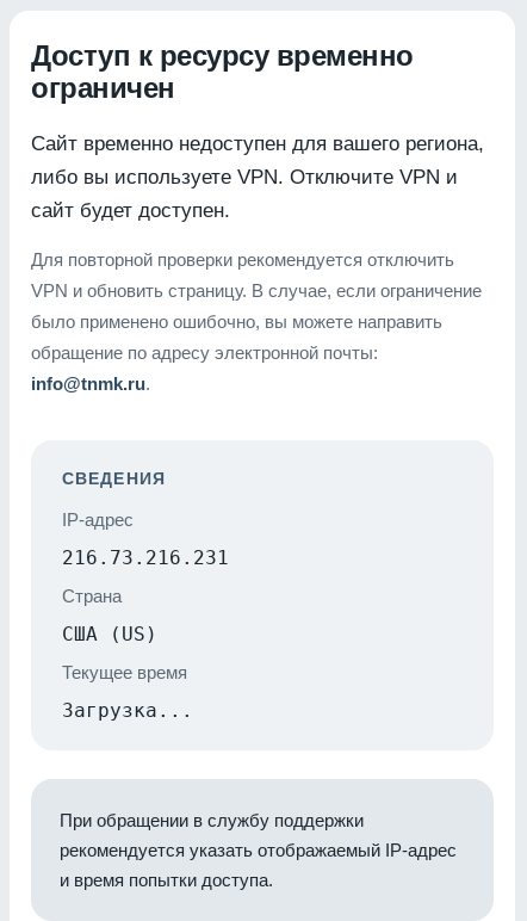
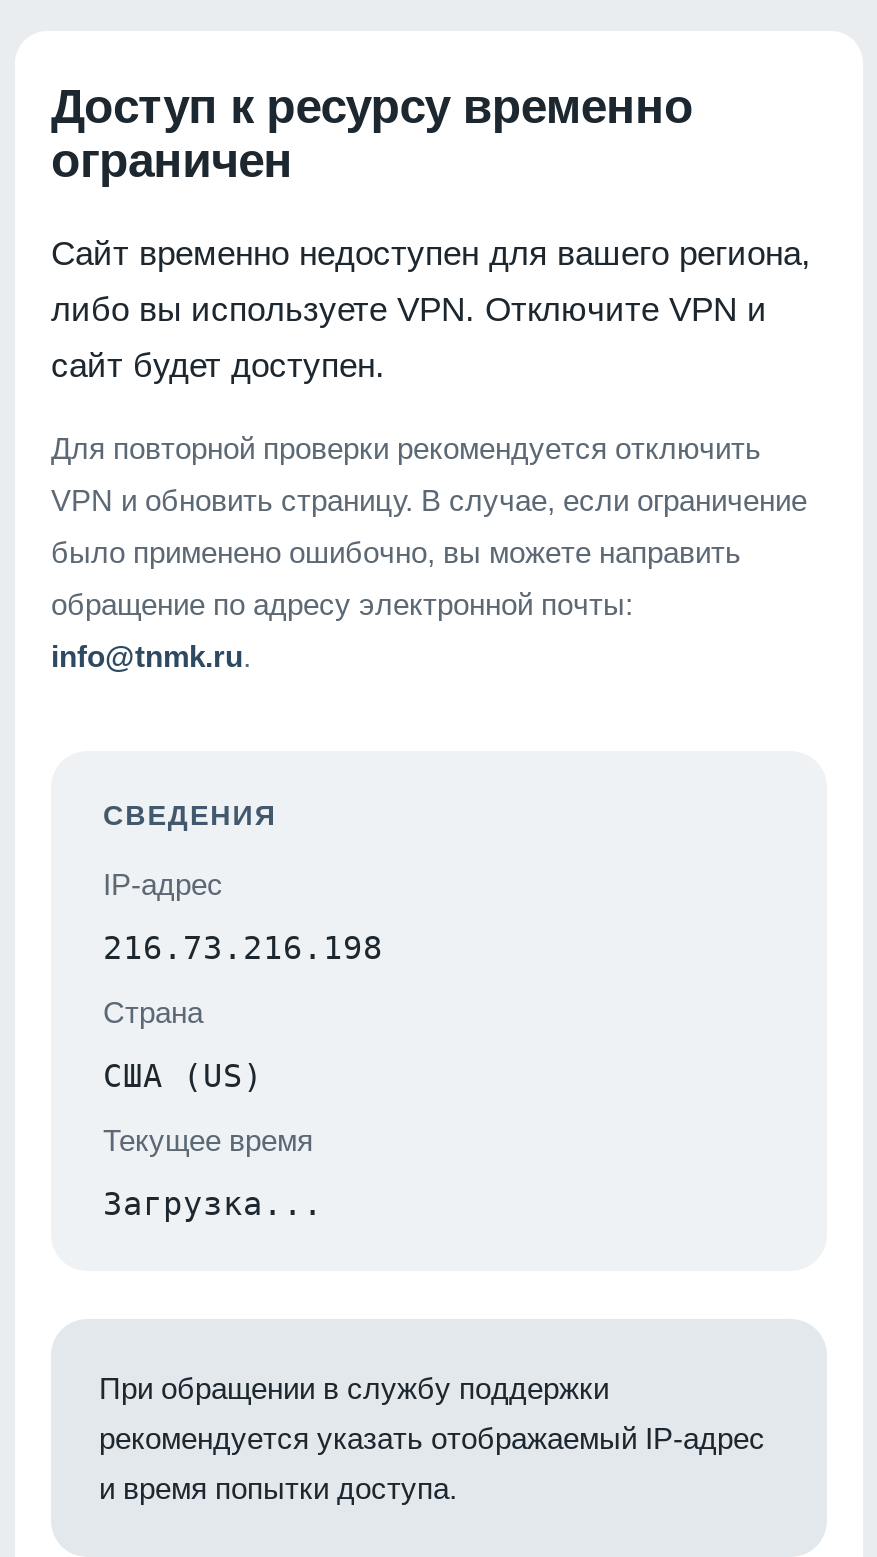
- 216.73.216.231
+ 216.73.216.198
